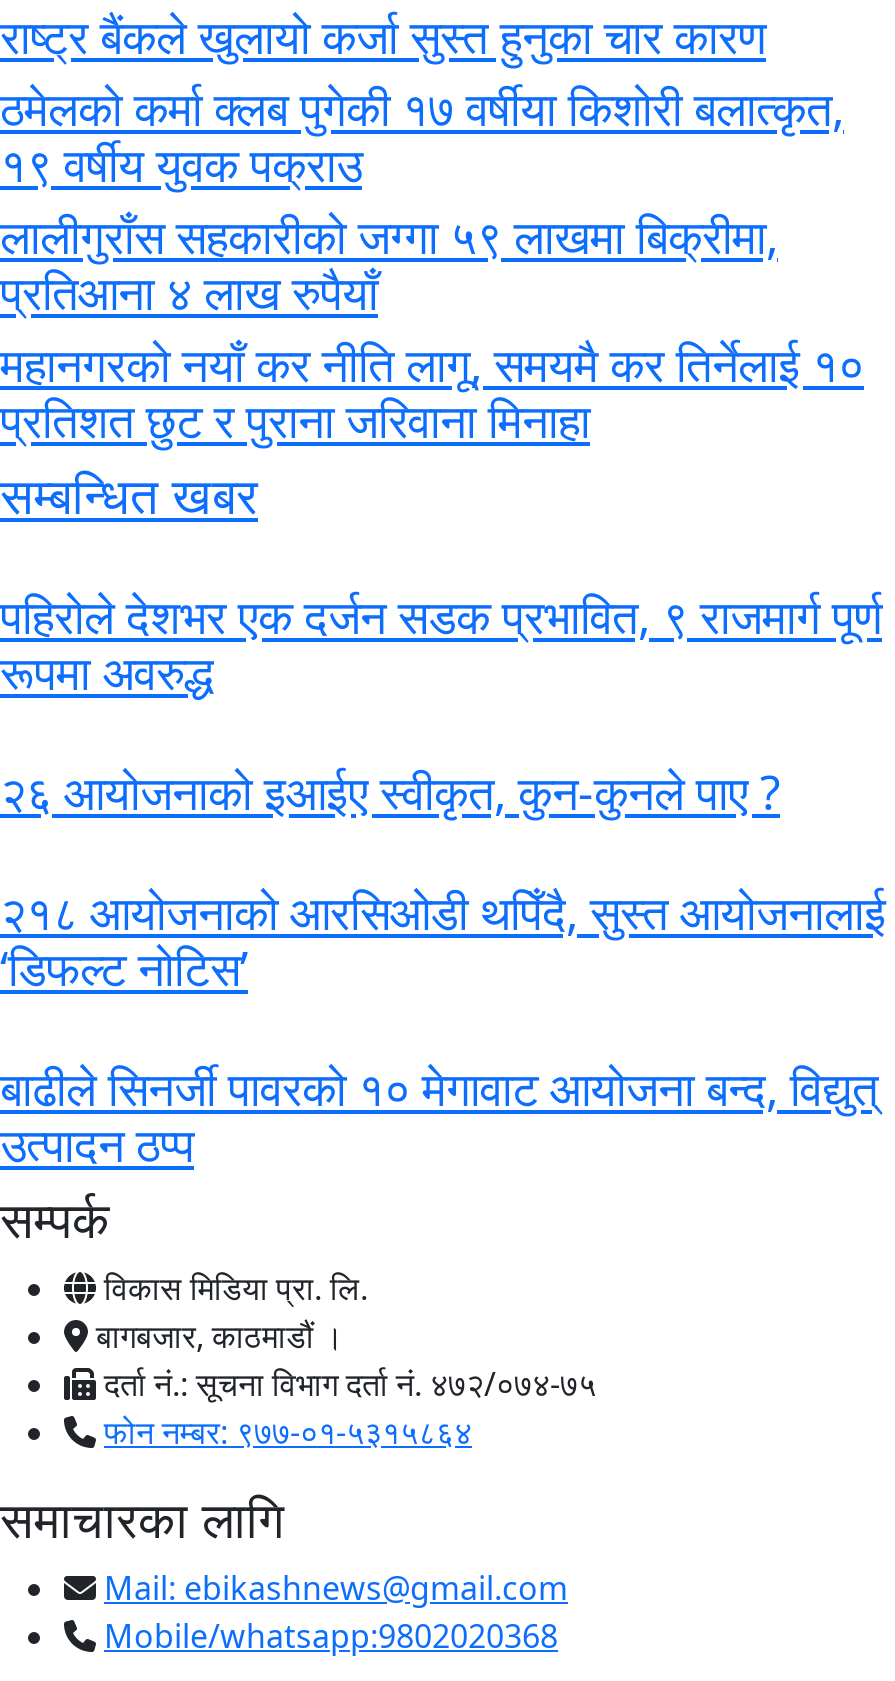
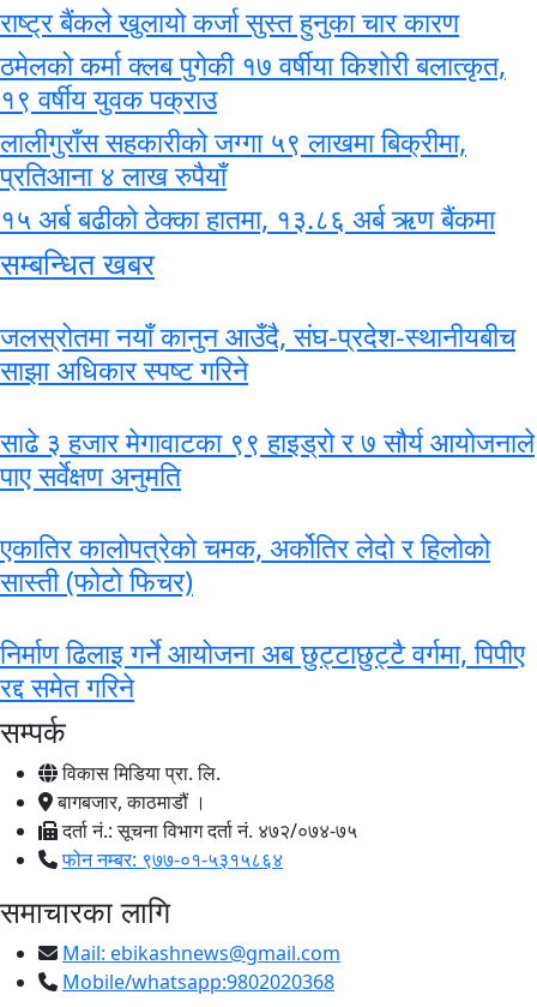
- महानगरको नयाँ कर नीति लागू, समयमै कर तिर्नेलाई १०
- प्रतिशत छुट र पुराना जरिवाना मिनाहा
+ १५ अर्ब बढीको ठेक्का हातमा, १३.८६ अर्ब ऋण बैंकमा

moved up: सम्बन्धित खबर

- पहिरोले देशभर एक दर्जन सडक प्रभावित, ९ राजमार्ग पूर्ण
- रूपमा अवरुद्ध
+ जलस्रोतमा नयाँ कानुन आउँदै, संघ-प्रदेश-स्थानीयबीच
+ साझा अधिकार स्पष्ट गरिने

- २६ आयोजनाको इआईए स्वीकृत, कुन-कुनले पाए ?
+ साढे ३ हजार मेगावाटका ९९ हाइड्रो र ७ सौर्य आयोजनाले
+ पाए सर्वेक्षण अनुमति

- २१८ आयोजनाको आरसिओडी थपिँदै, सुस्त आयोजनालाई
- ‘डिफल्ट नोटिस’
+ एकातिर कालोपत्रेको चमक, अर्कोतिर लेदो र हिलोको
+ सास्ती (फोटो फिचर)

- बाढीले सिनर्जी पावरको १० मेगावाट आयोजना बन्द, विद्युत्
- उत्पादन ठप्प
+ निर्माण ढिलाइ गर्ने आयोजना अब छुट्टाछुट्टै वर्गमा, पिपीए
+ रद्द समेत गरिने
